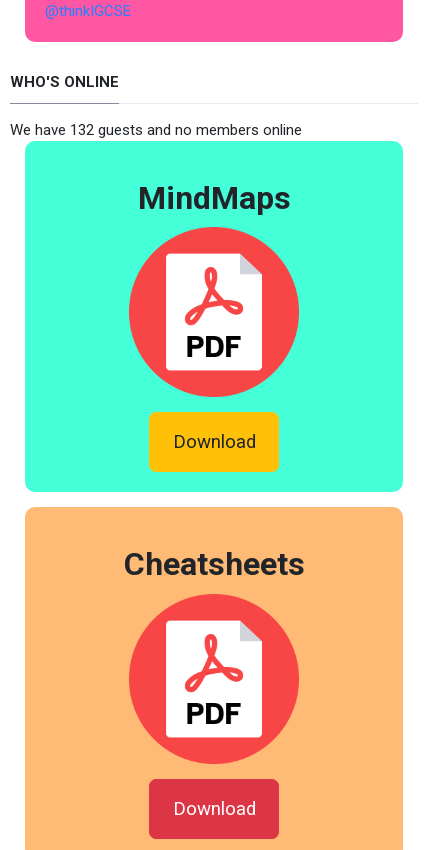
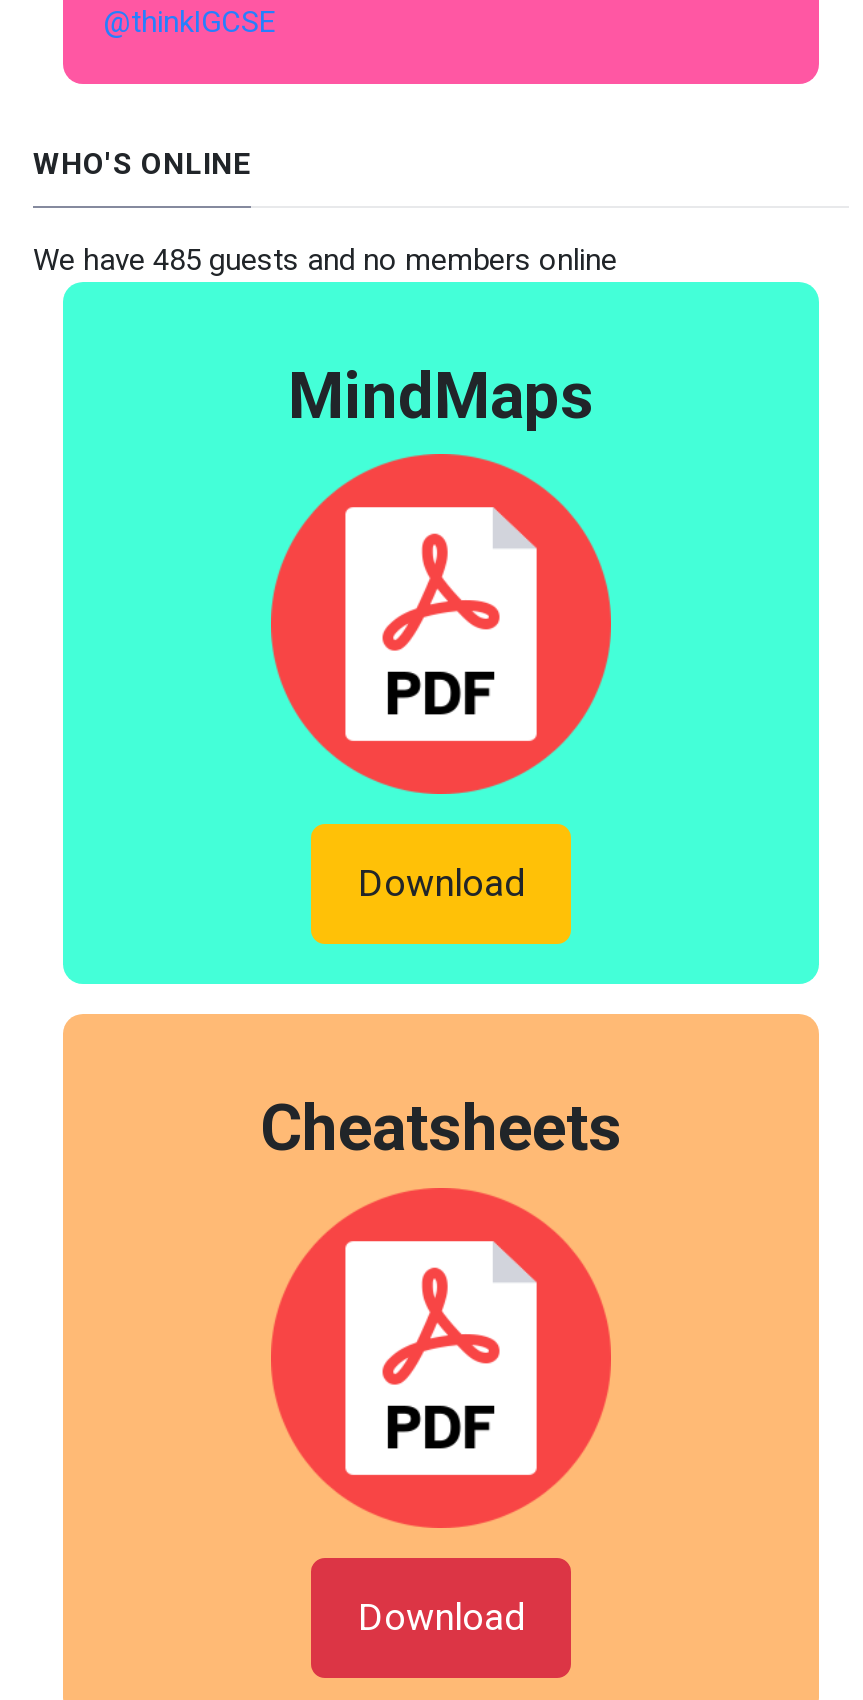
- We have 132 guests and no members online
+ We have 485 guests and no members online
